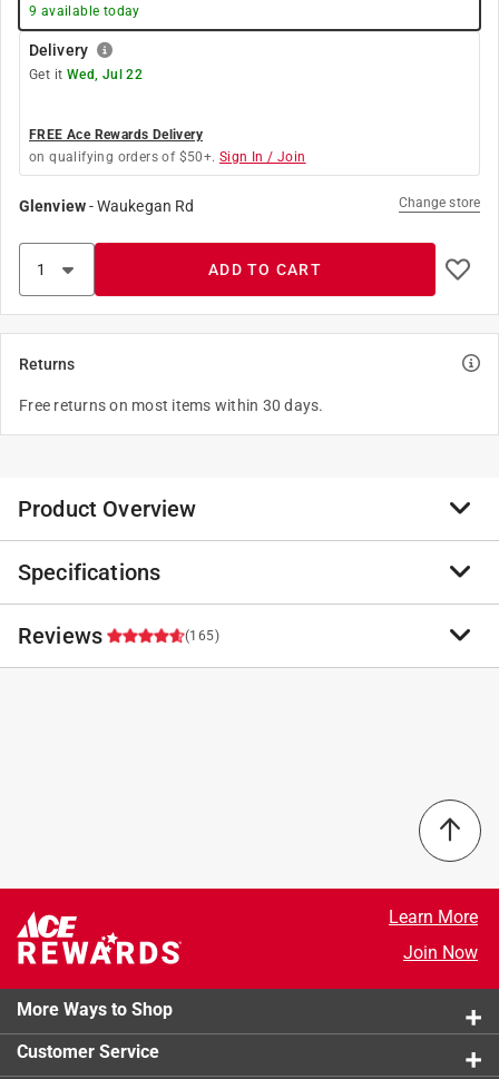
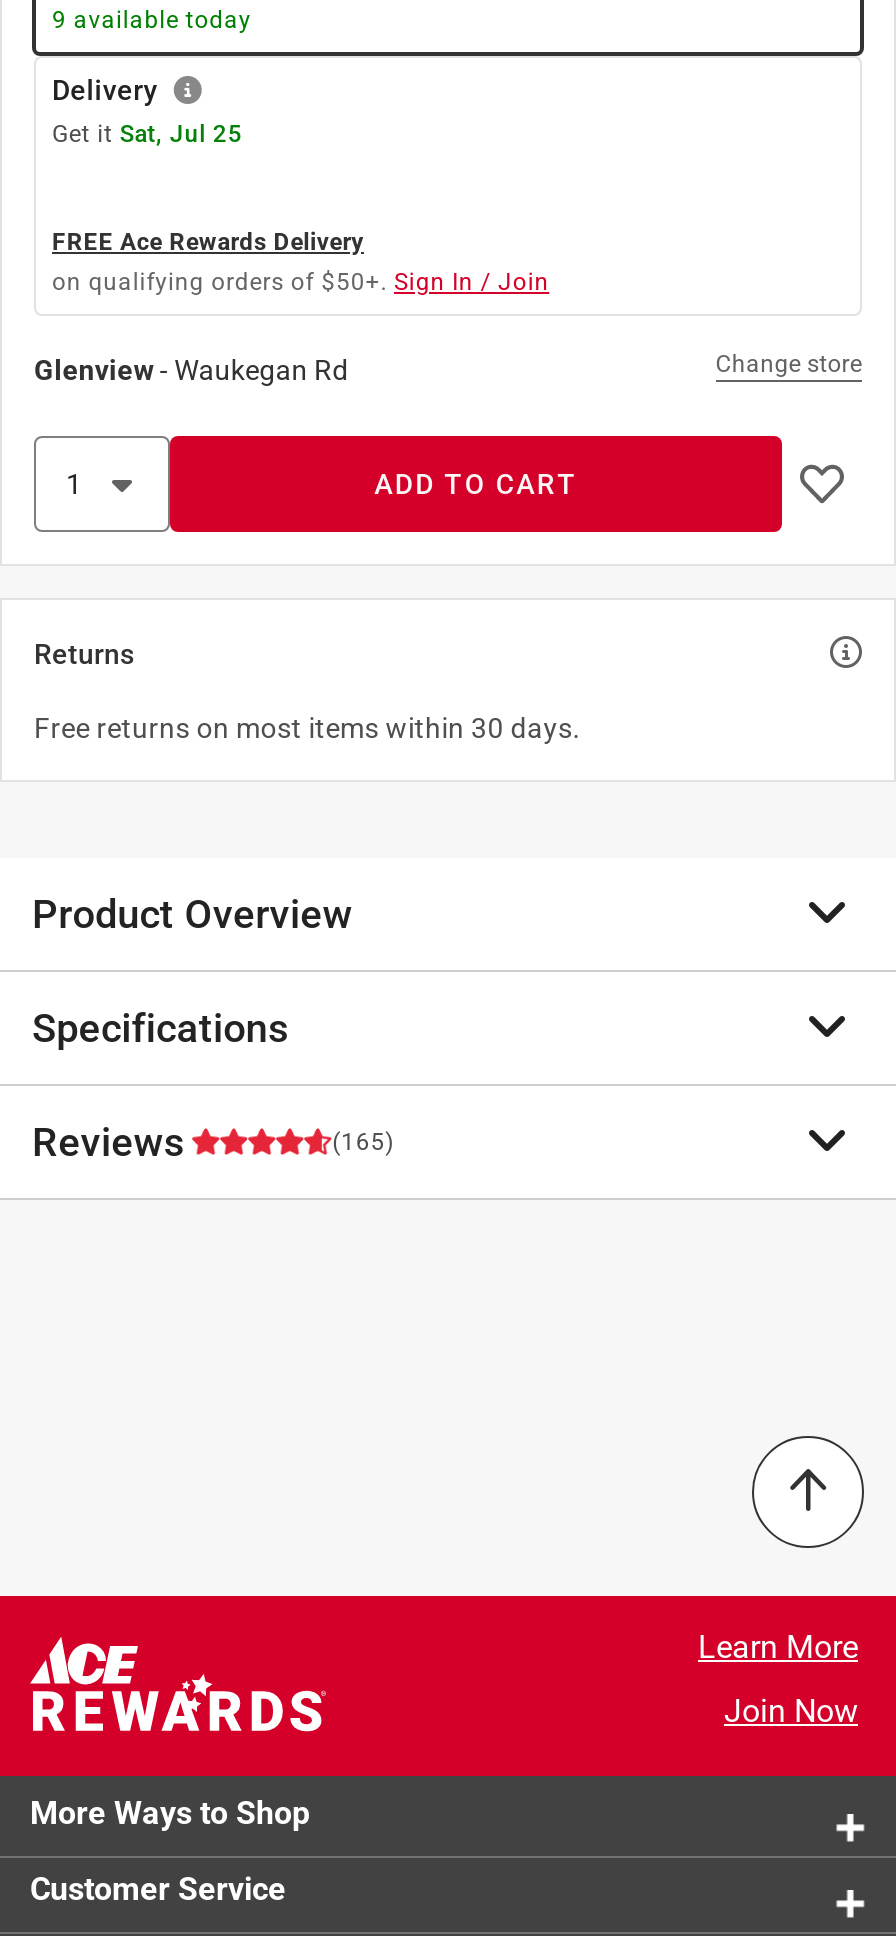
- Get it Wed, Jul 22
+ Get it Sat, Jul 25
